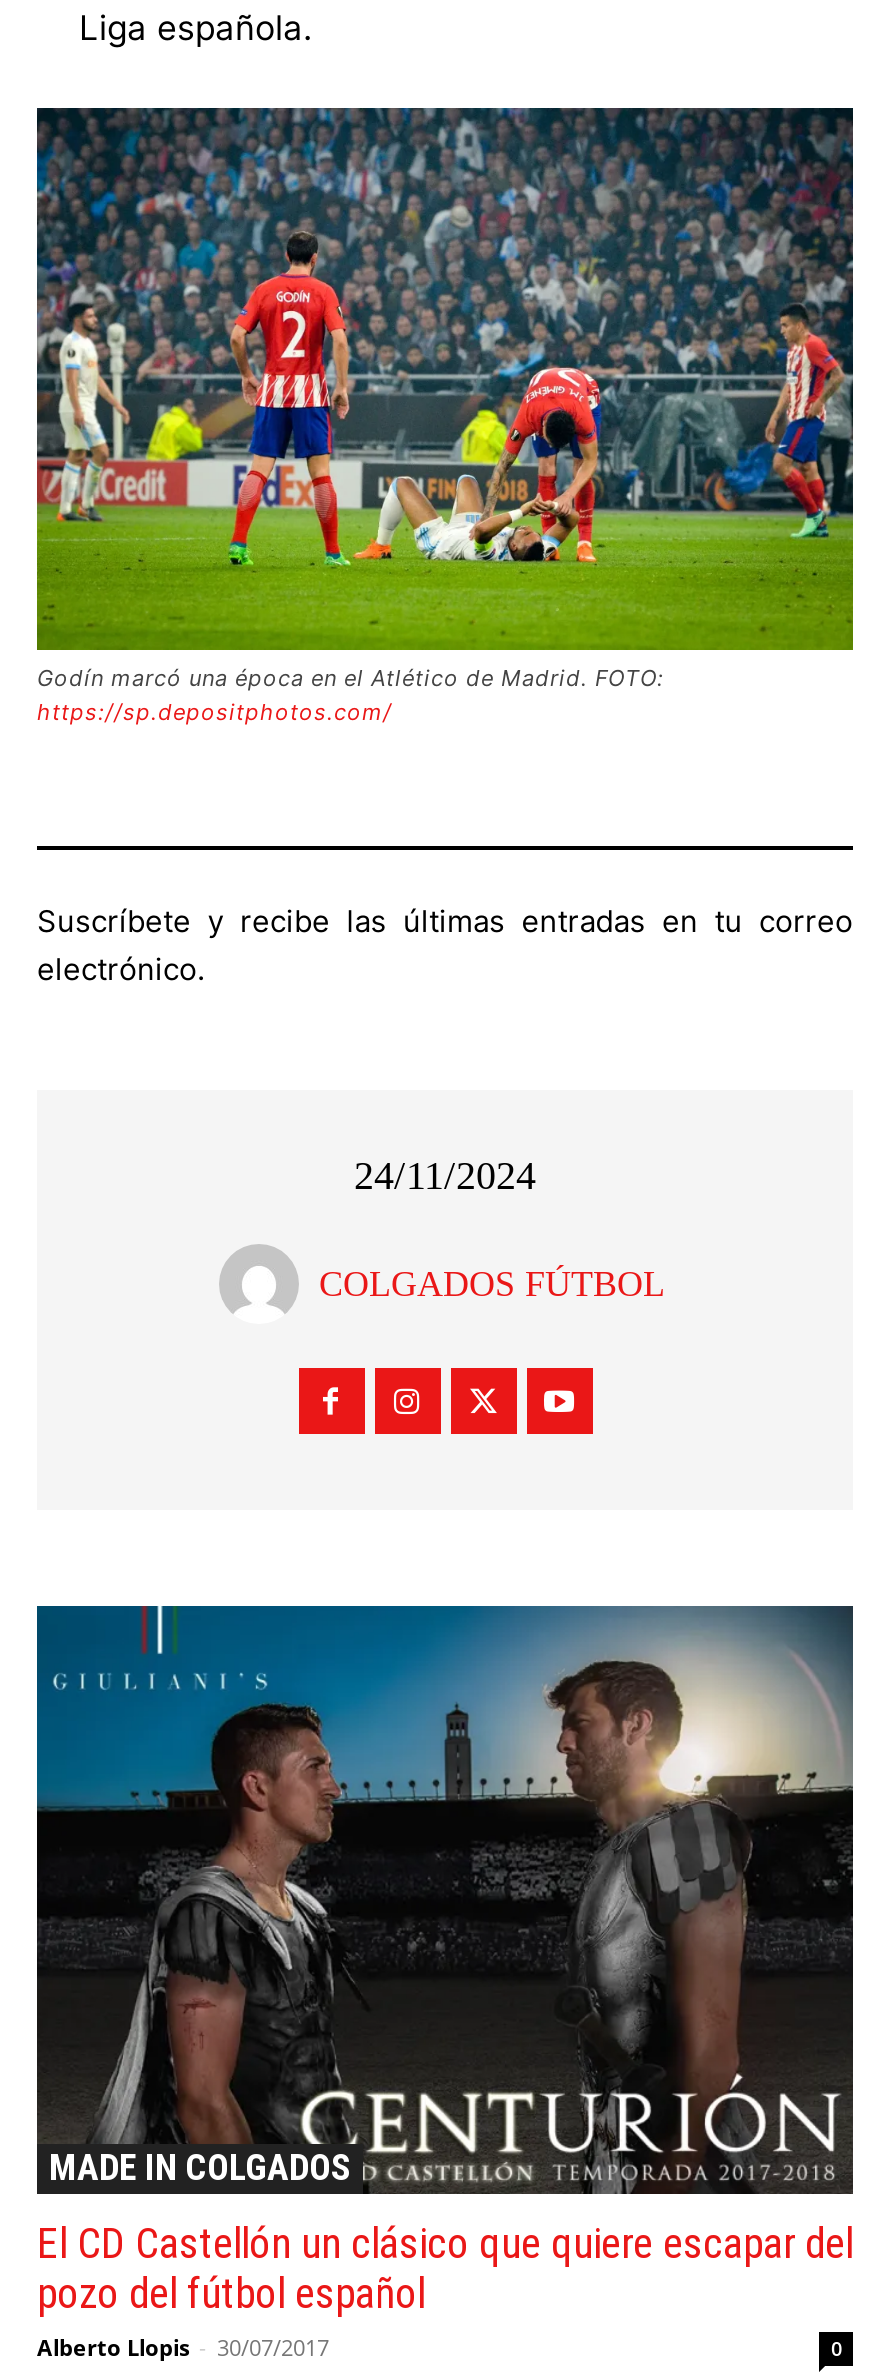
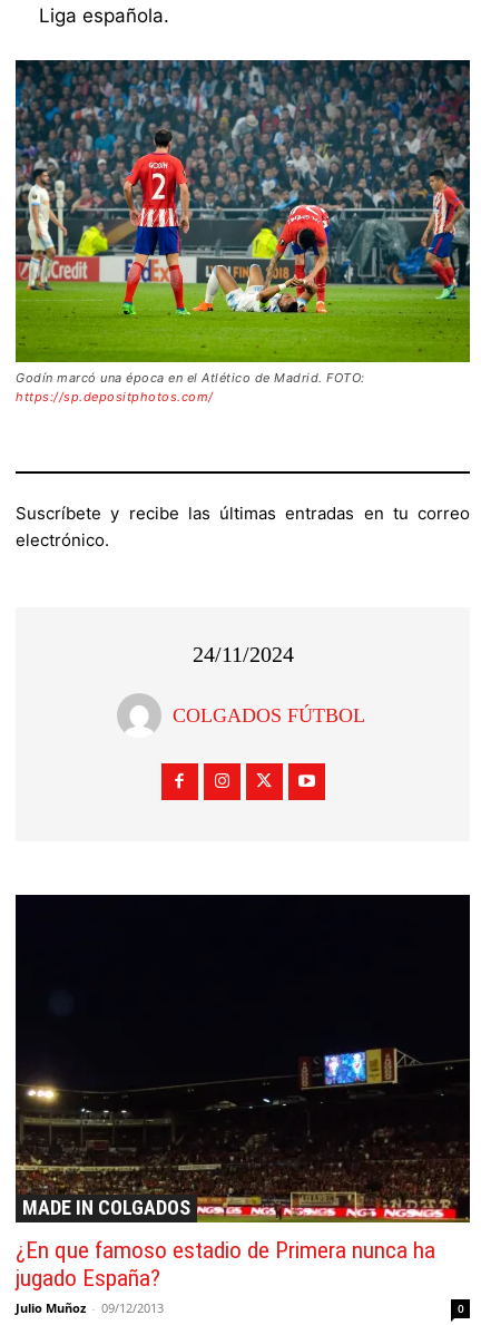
- [image]
- El CD Castellón un clásico que quiere escapar del
- pozo del fútbol español
- Alberto Llopis - 30/07/2017
+ [image]
+ ¿En que famoso estadio de Primera nunca ha
+ jugado España?
+ Julio Muñoz - 09/12/2013
